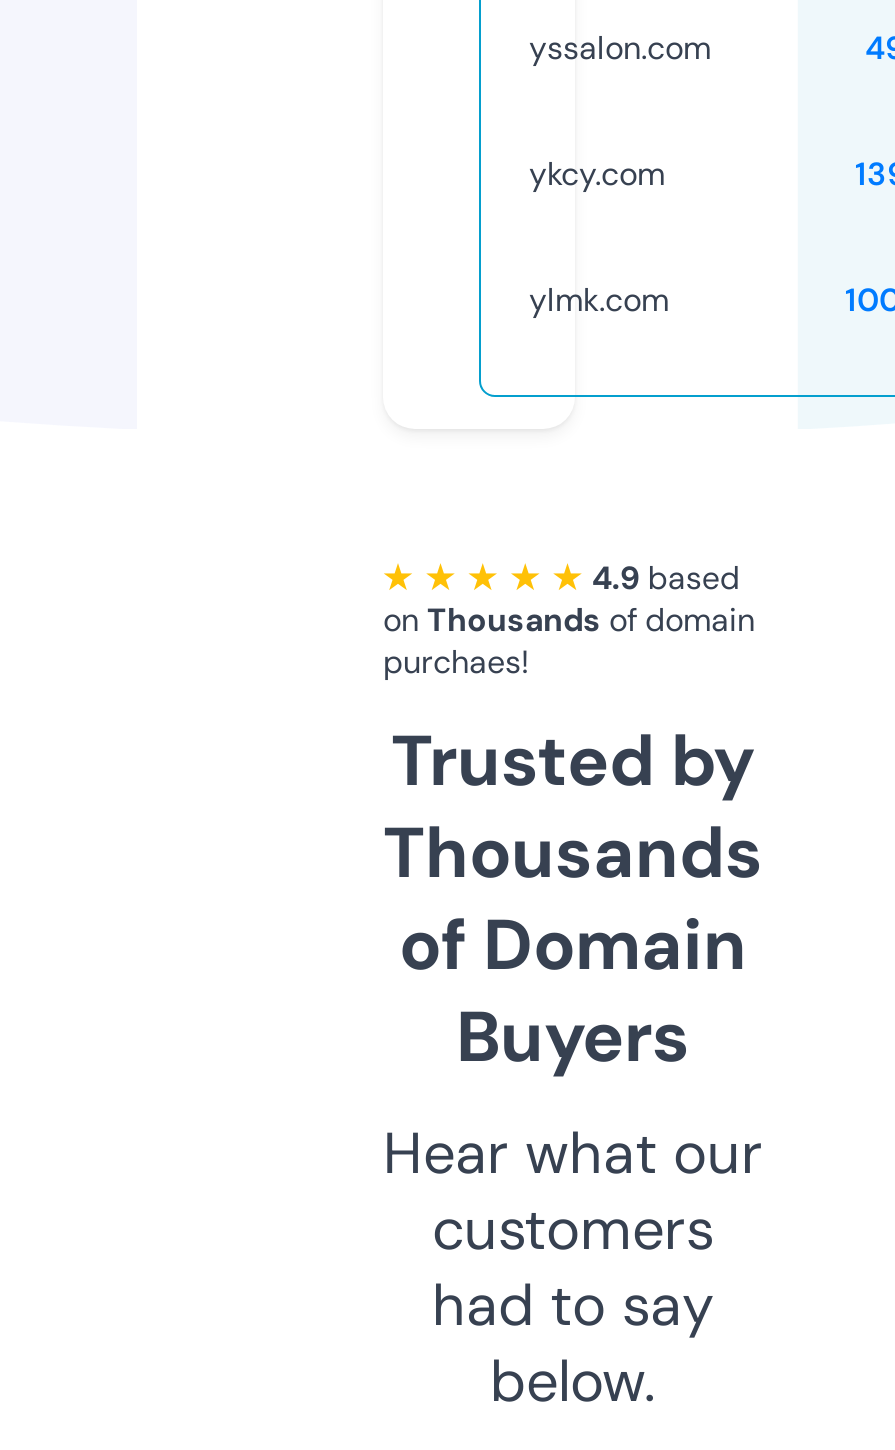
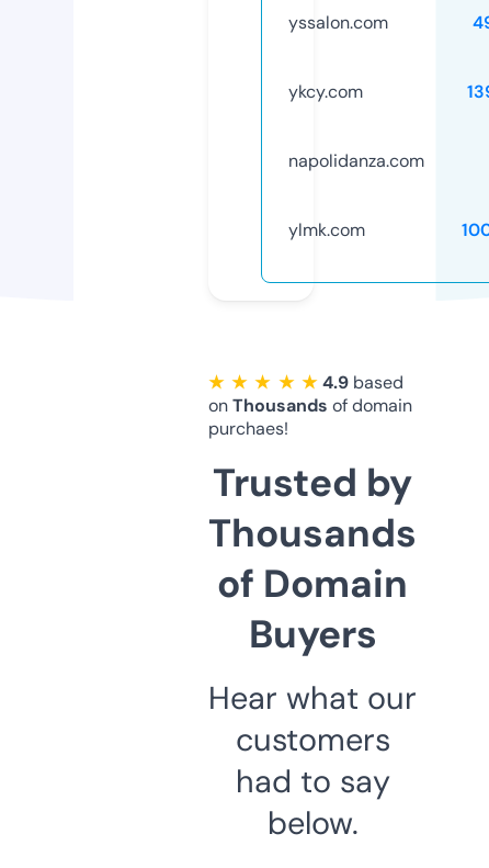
+ napolidanza.com
